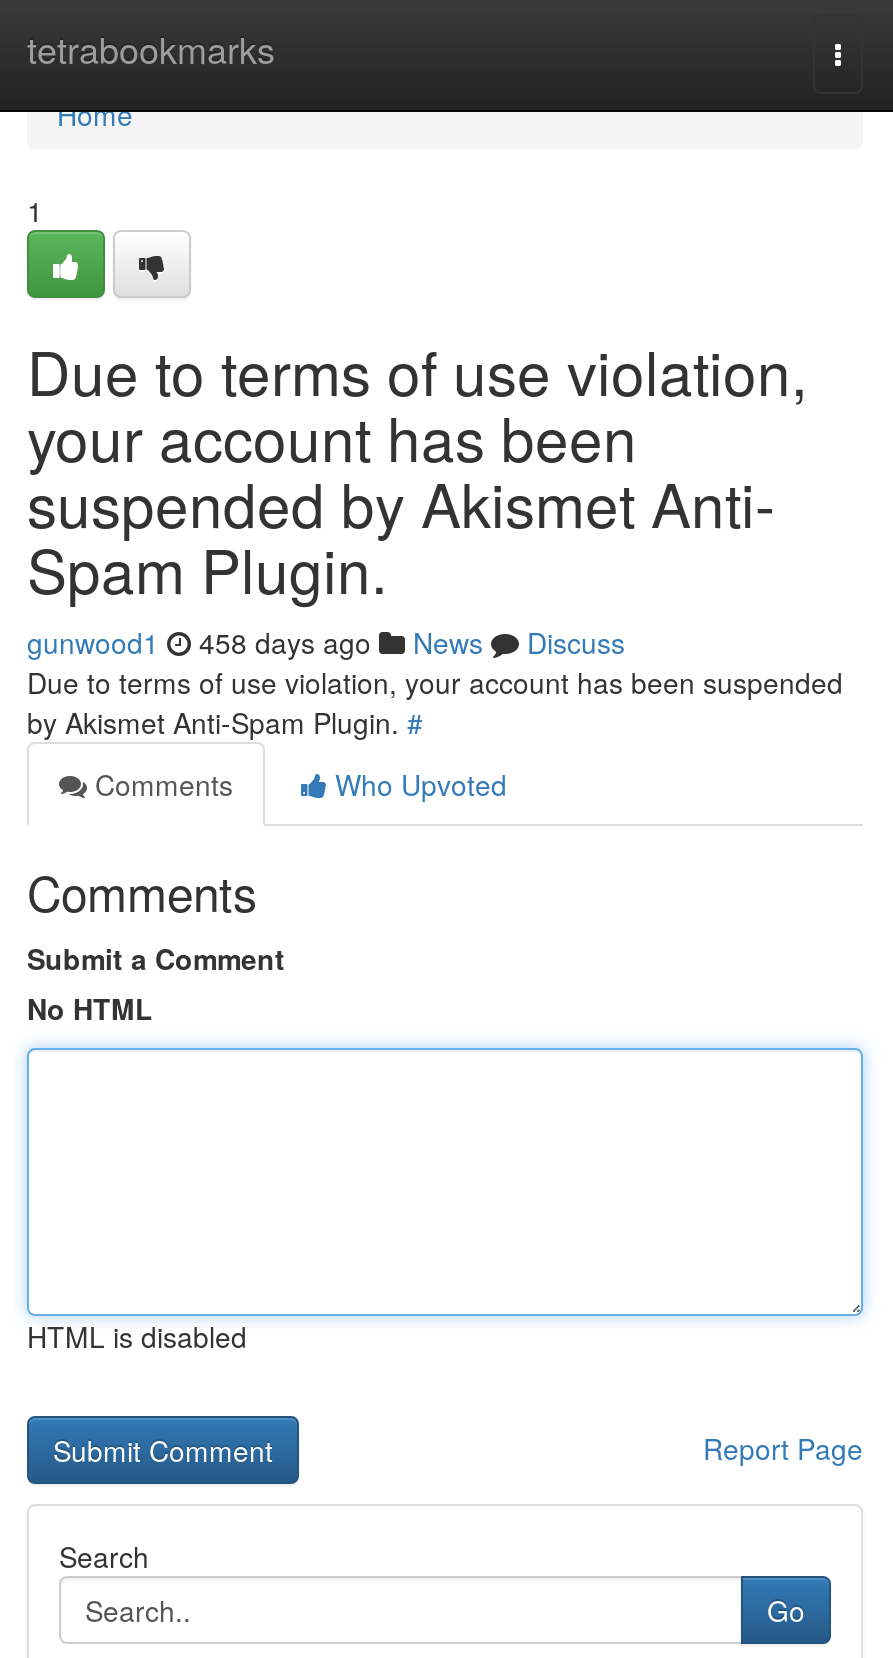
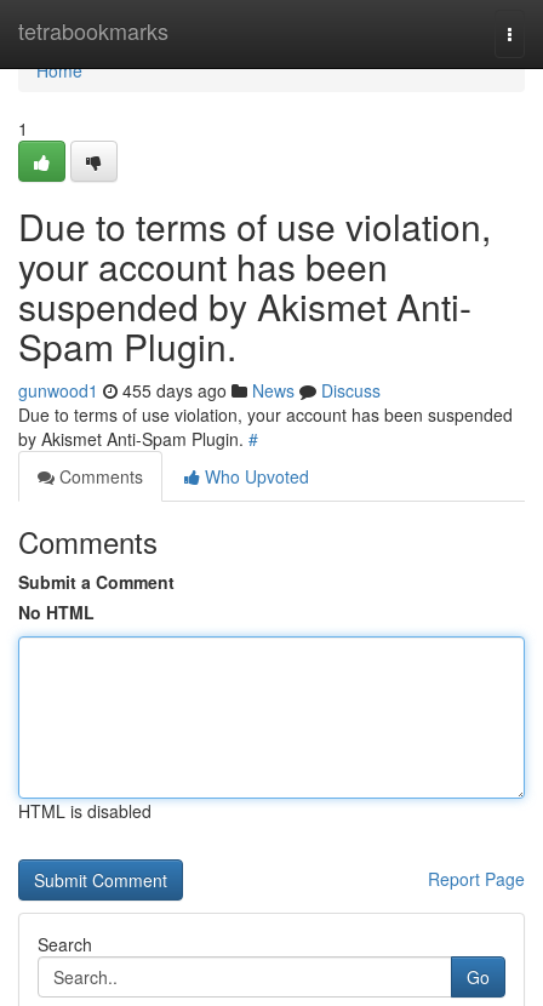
- gunwood1 458 days ago News Discuss
+ gunwood1 455 days ago News Discuss
